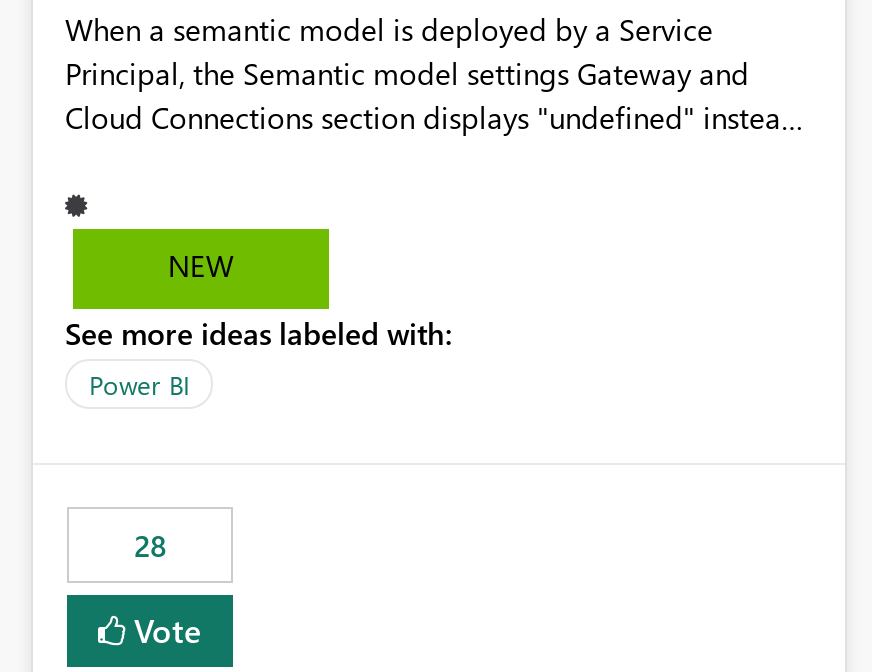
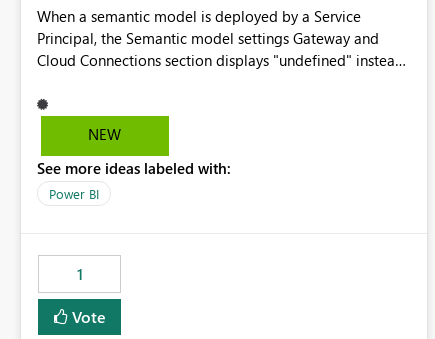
- 28
+ 1
